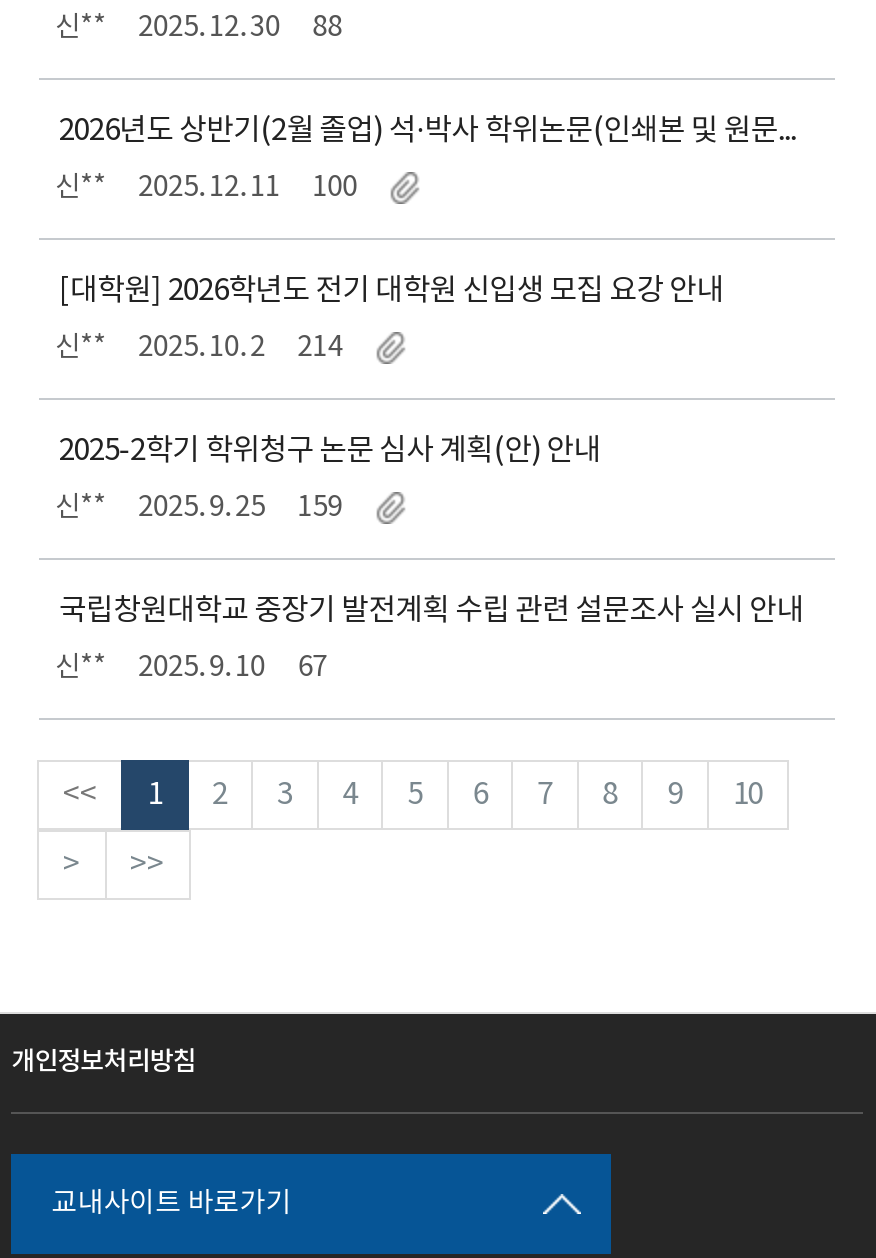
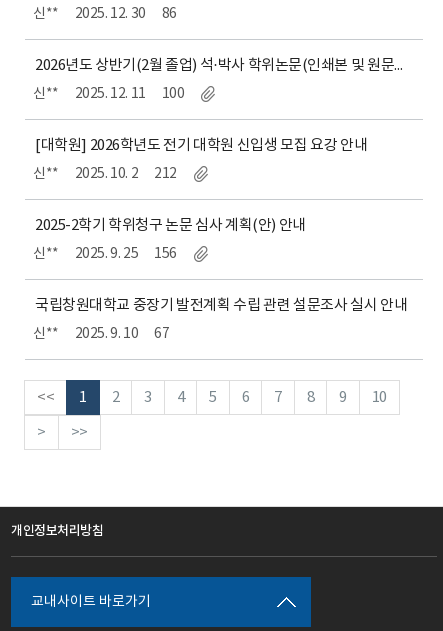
- 신** 2025. 12. 30 88
+ 신** 2025. 12. 30 86

- 신** 2025. 10. 2 214
+ 신** 2025. 10. 2 212

- 신** 2025. 9. 25 159
+ 신** 2025. 9. 25 156
